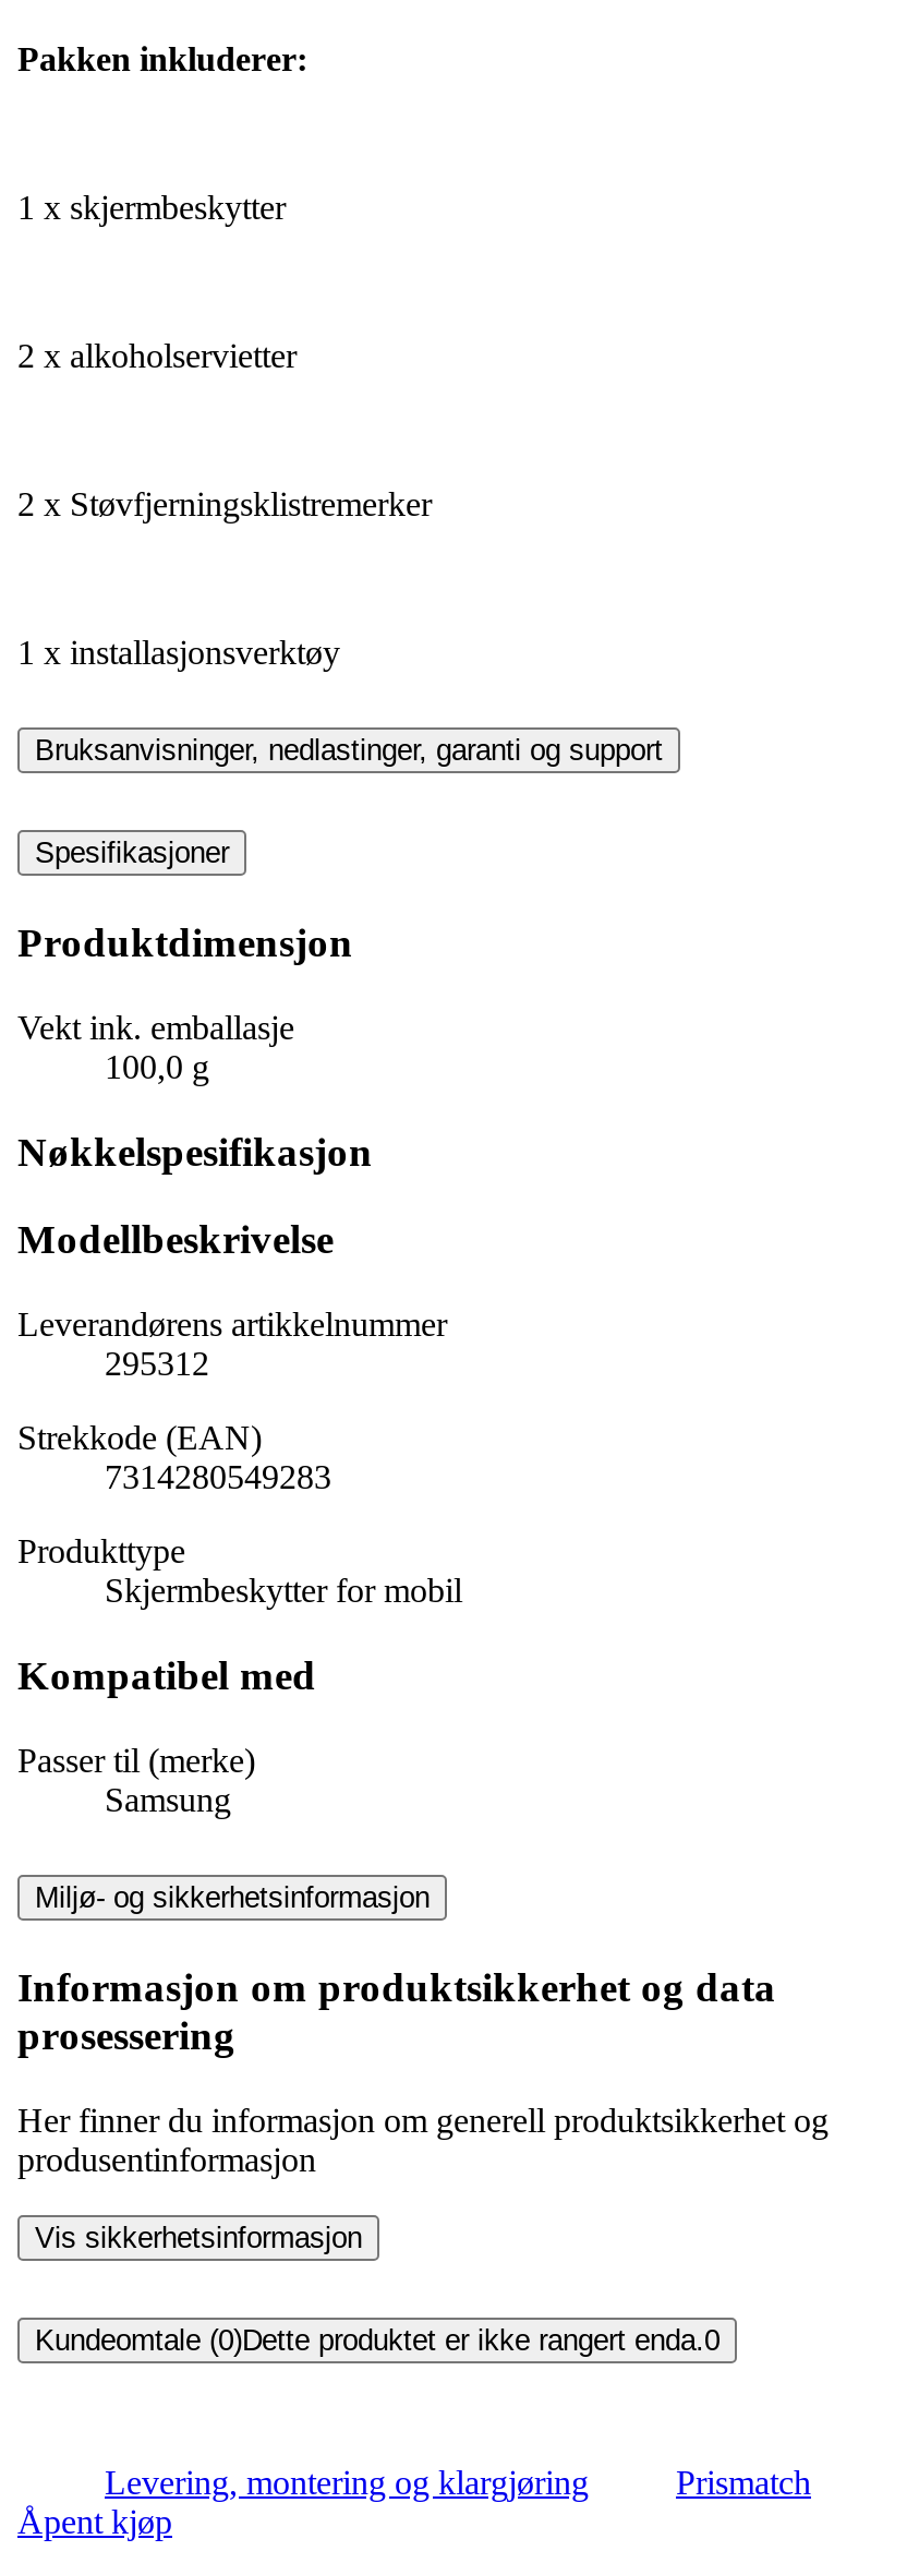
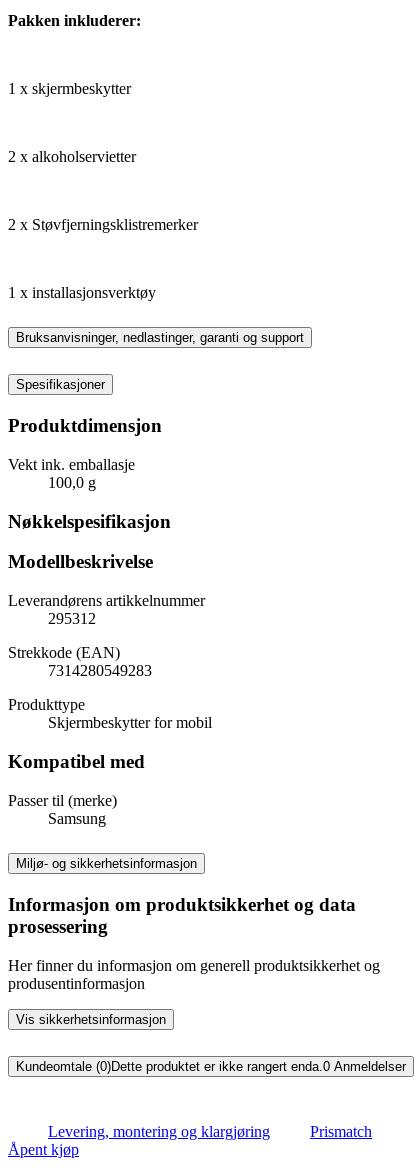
- Kundeomtale (0)Dette produktet er ikke rangert enda.0
+ Kundeomtale (0)Dette produktet er ikke rangert enda.0 Anmeldelser
